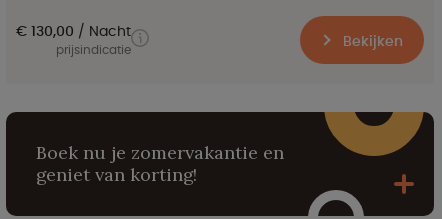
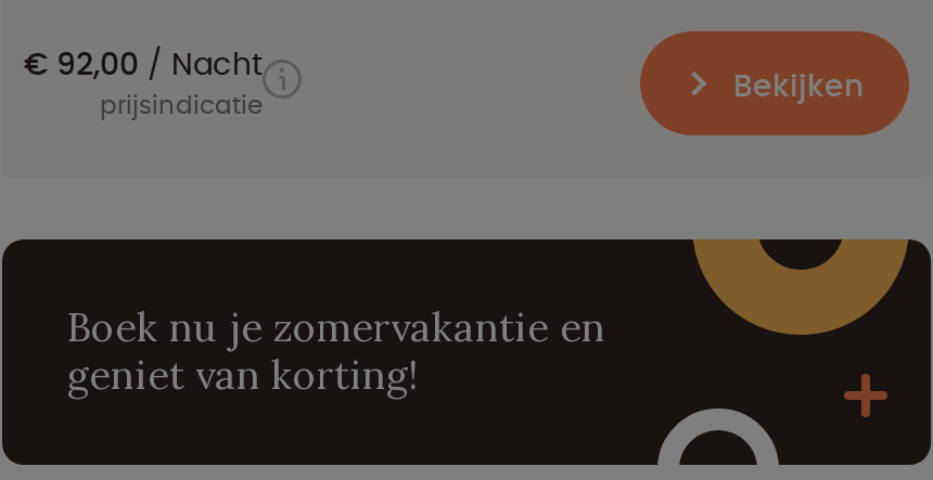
- € 130,00 Nacht
+ € 92,00 Nacht
